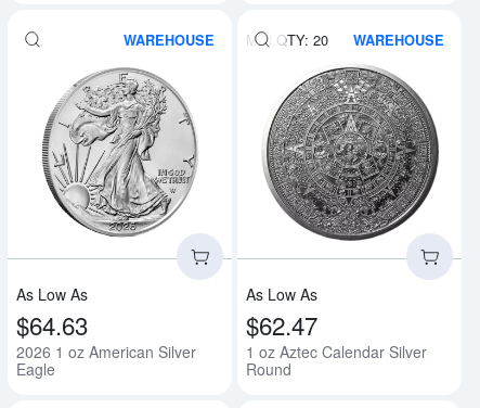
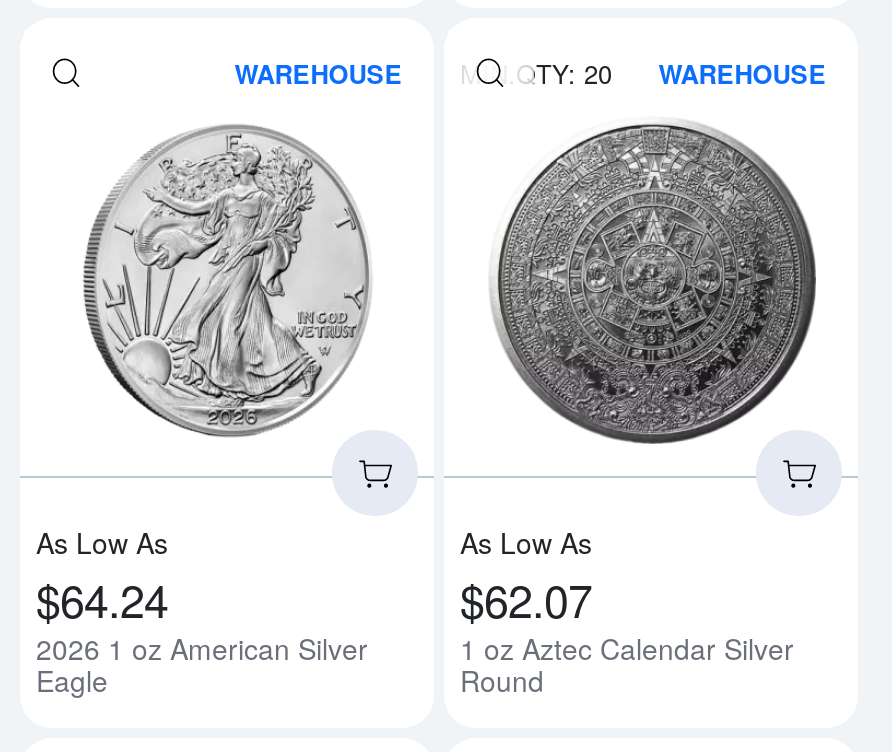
- $64.63
+ $64.24

- $62.47
+ $62.07
